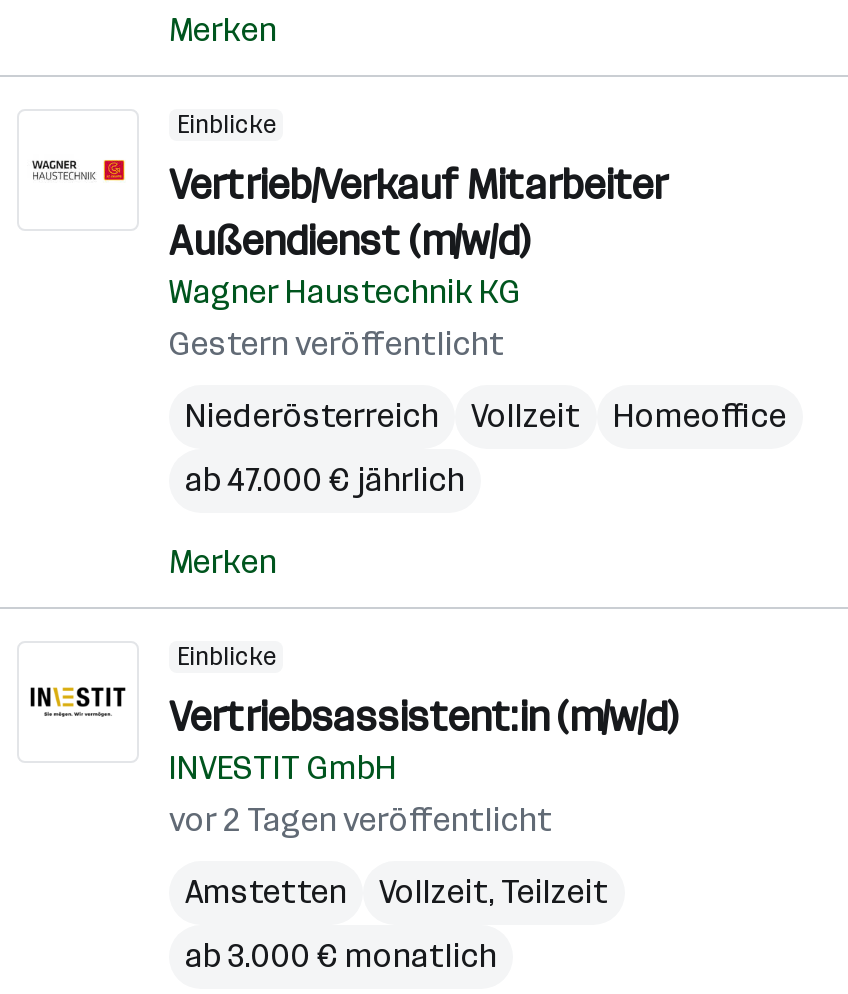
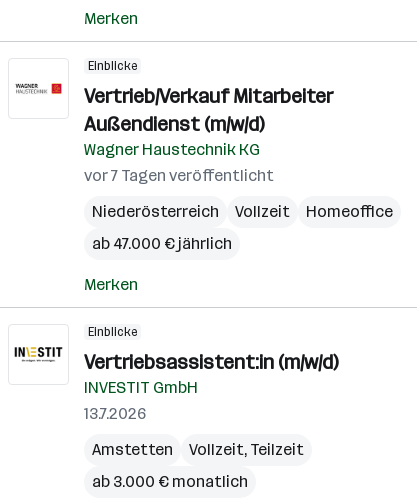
- Gestern veröffentlicht
+ vor 7 Tagen veröffentlicht

- vor 2 Tagen veröffentlicht
+ 13.7.2026
